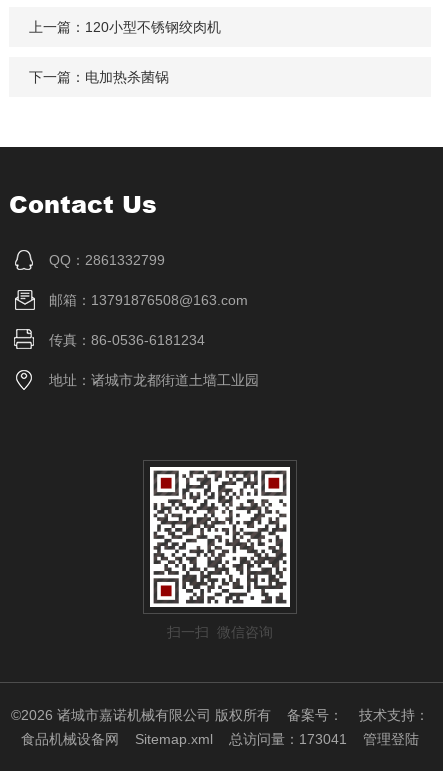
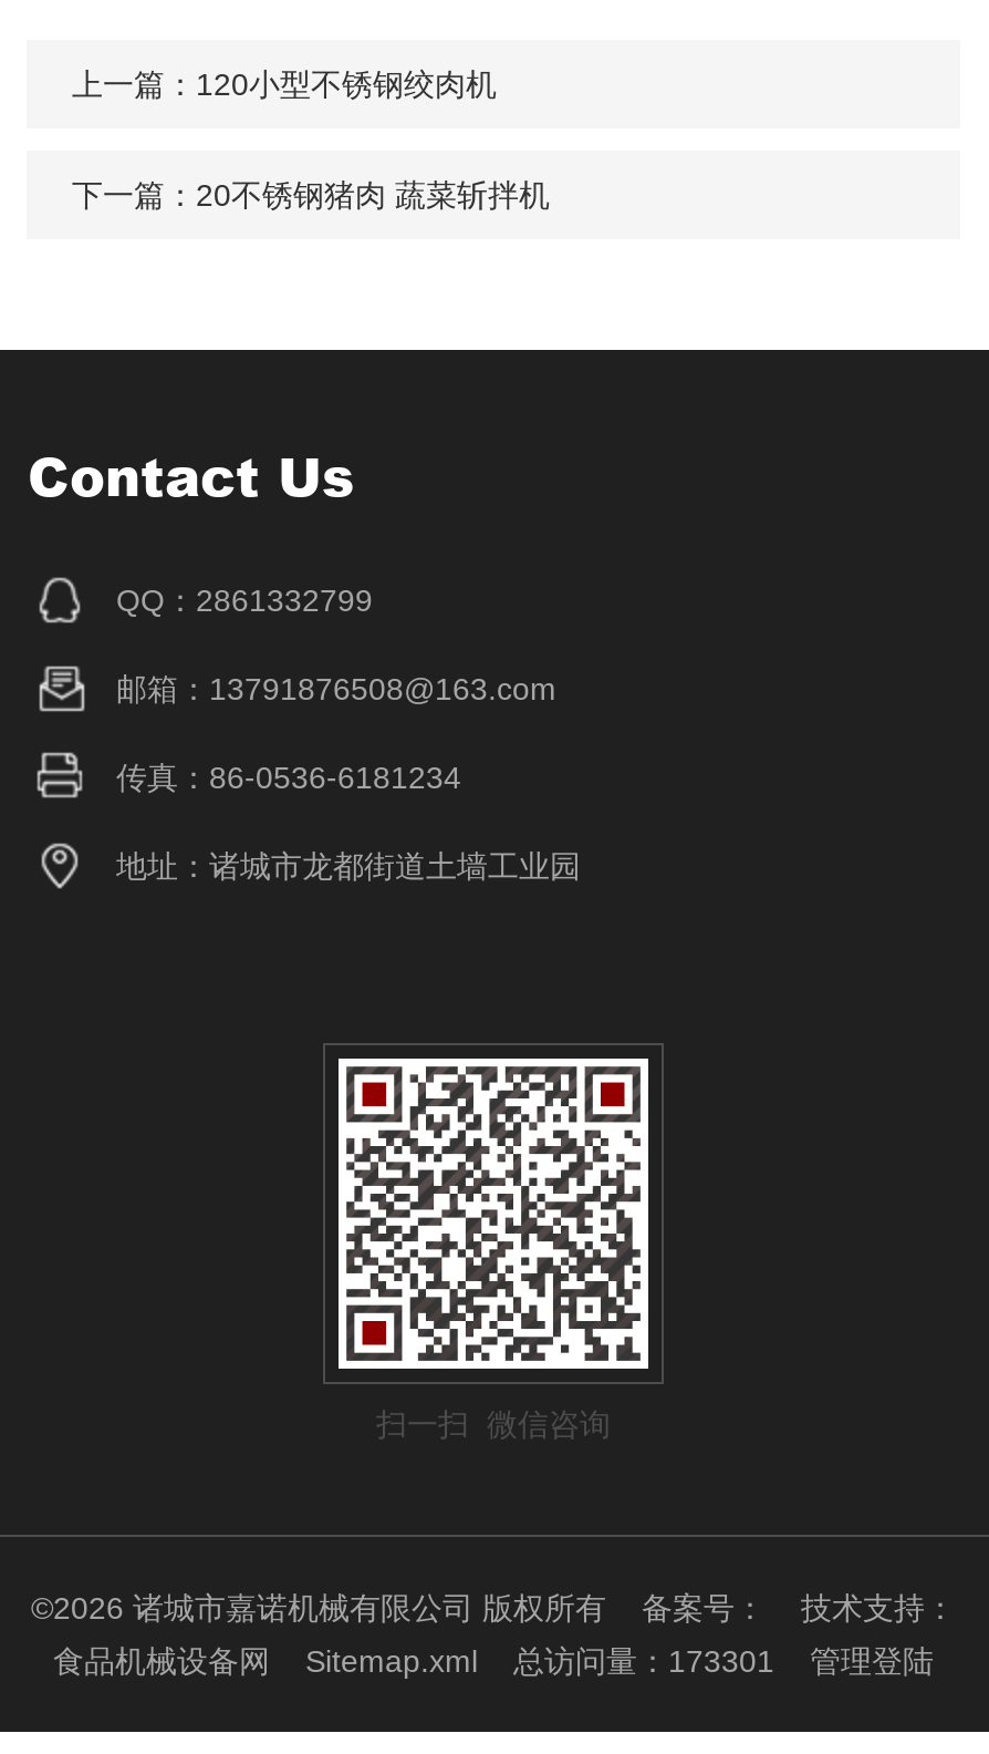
- 下一篇：电加热杀菌锅
+ 下一篇：20不锈钢猪肉 蔬菜斩拌机

- Sitemap.xml总访问量：173041管理登陆
+ Sitemap.xml总访问量：173301管理登陆
